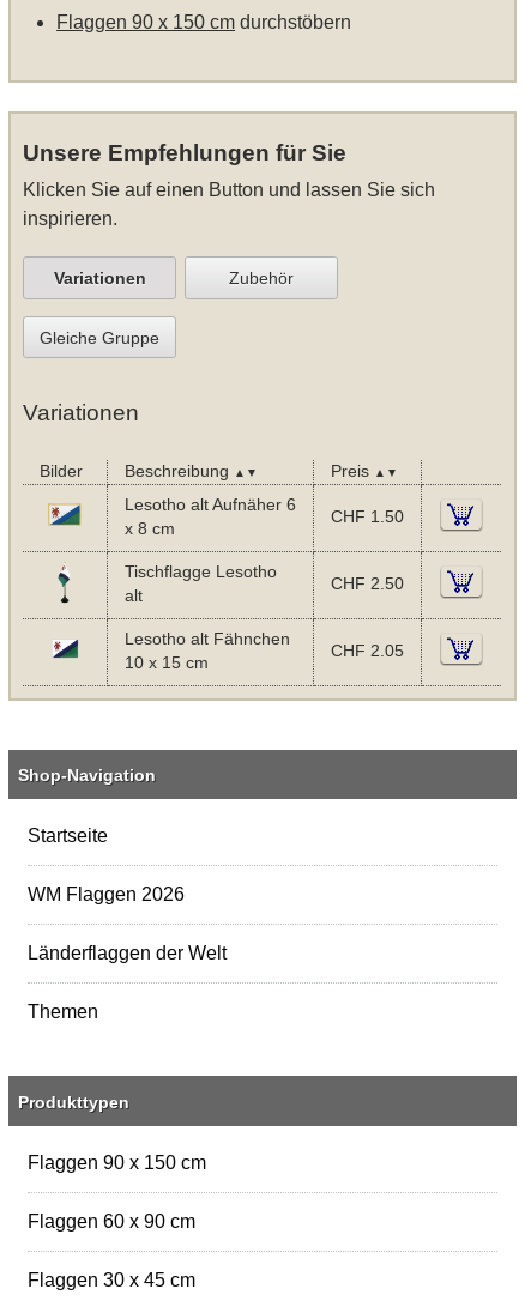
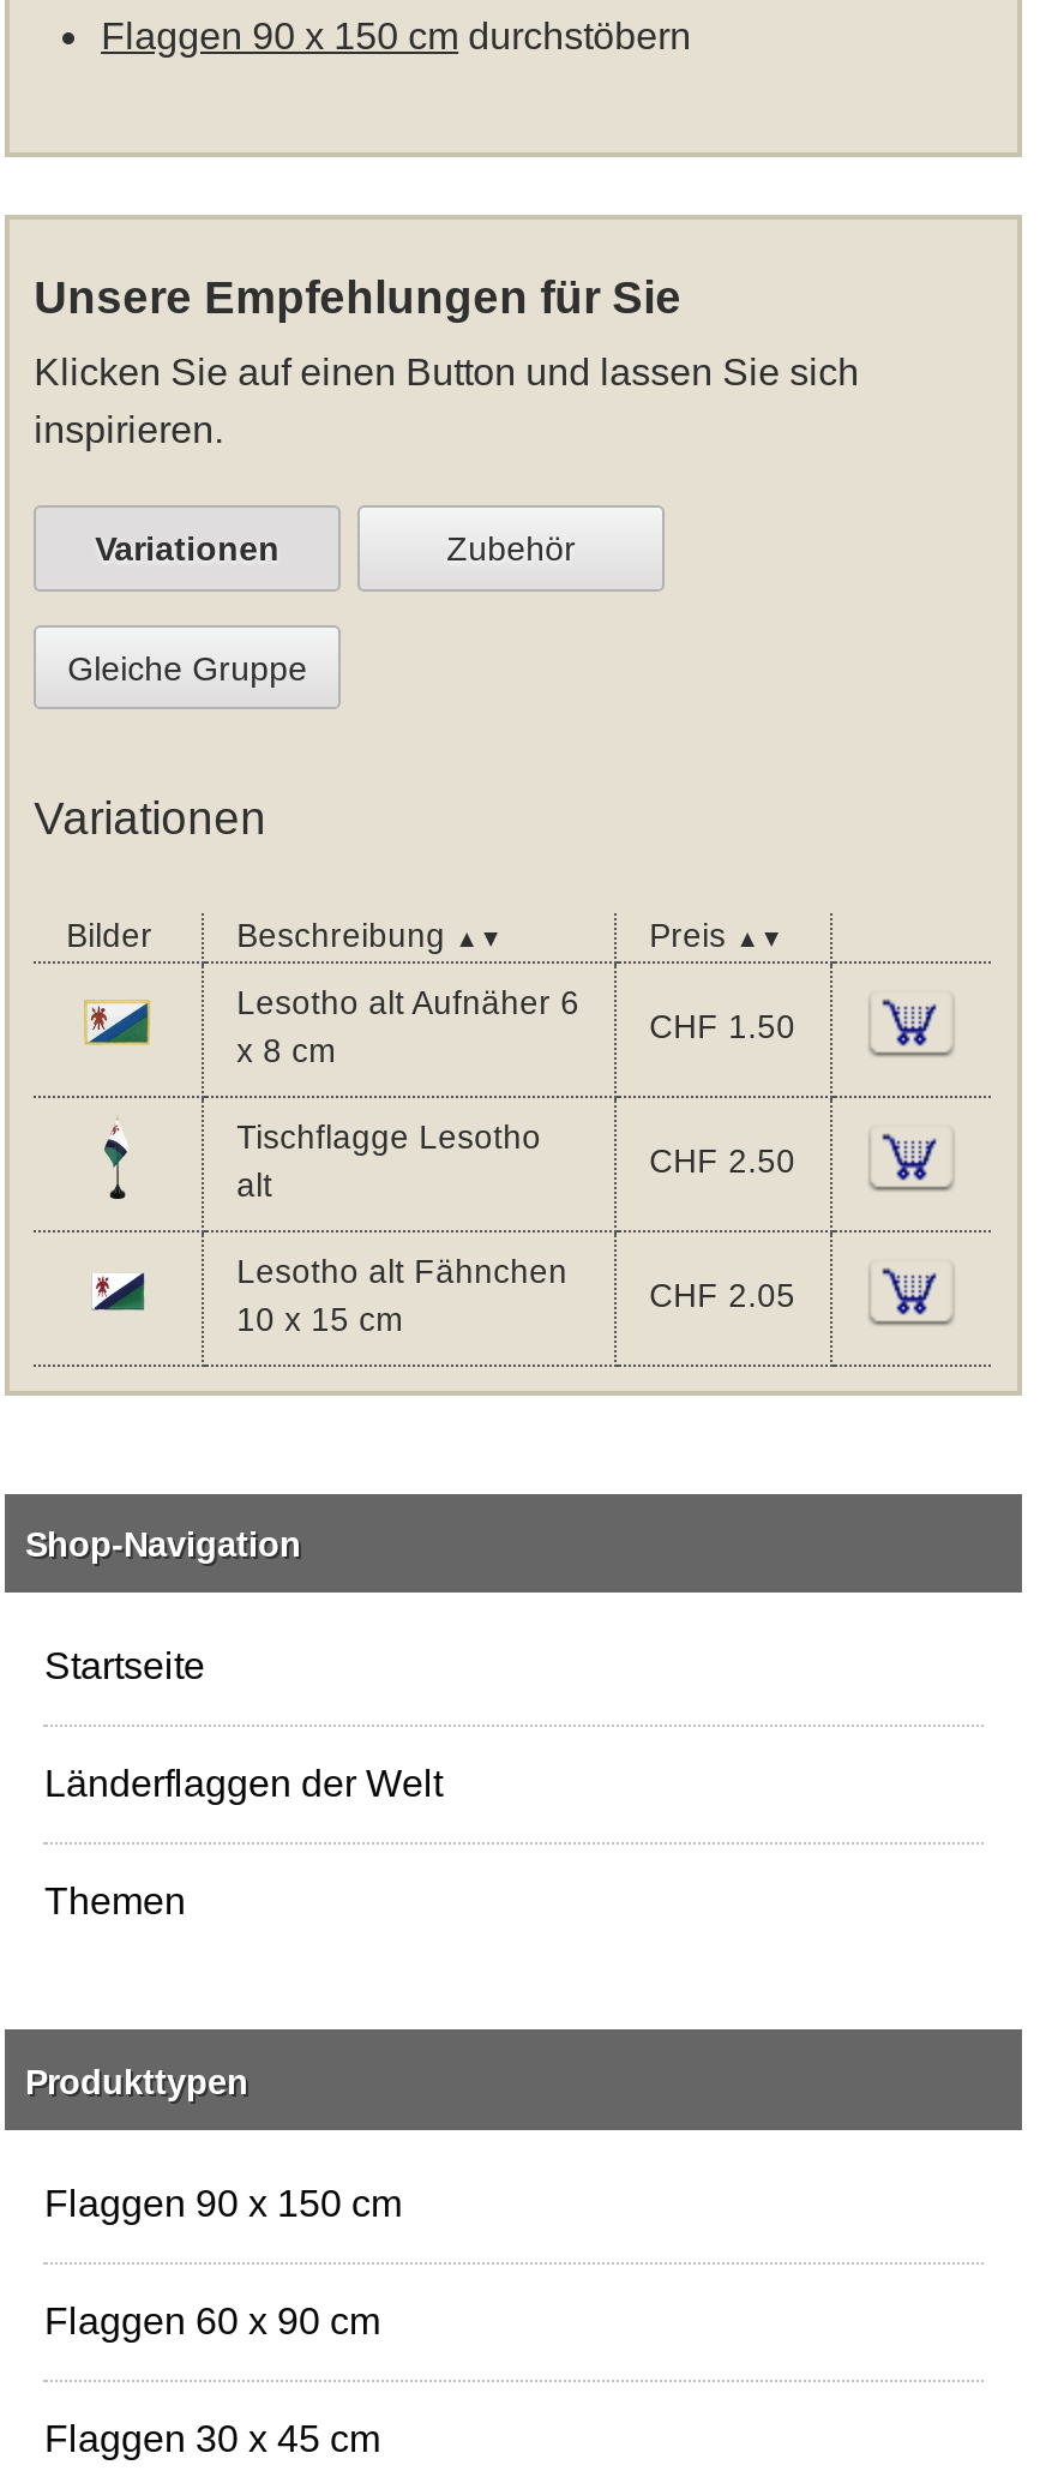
- WM Flaggen 2026
